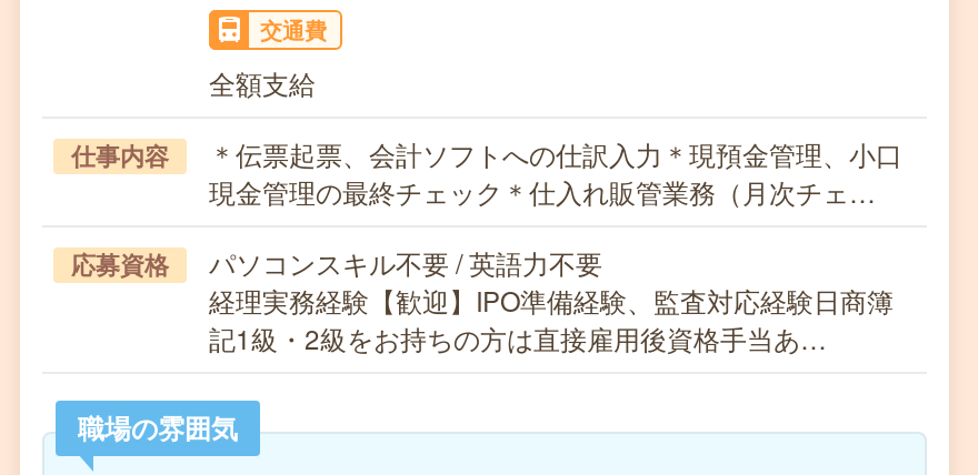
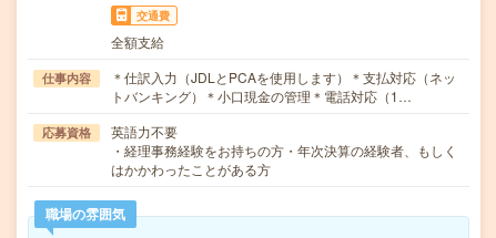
- ＊伝票起票、会計ソフトへの仕訳入力＊現預金管理、小口
- 現金管理の最終チェック＊仕入れ販管業務（月次チェ…
+ ＊仕訳入力（JDLとPCAを使用します）＊支払対応（ネッ
+ トバンキング）＊小口現金の管理＊電話対応（1…

- パソコンスキル不要 / 英語力不要
- 経理実務経験【歓迎】IPO準備経験、監査対応経験日商簿
- 記1級・2級をお持ちの方は直接雇用後資格手当あ…
+ 英語力不要
+ ・経理事務経験をお持ちの方・年次決算の経験者、もしく
+ はかかわったことがある方
